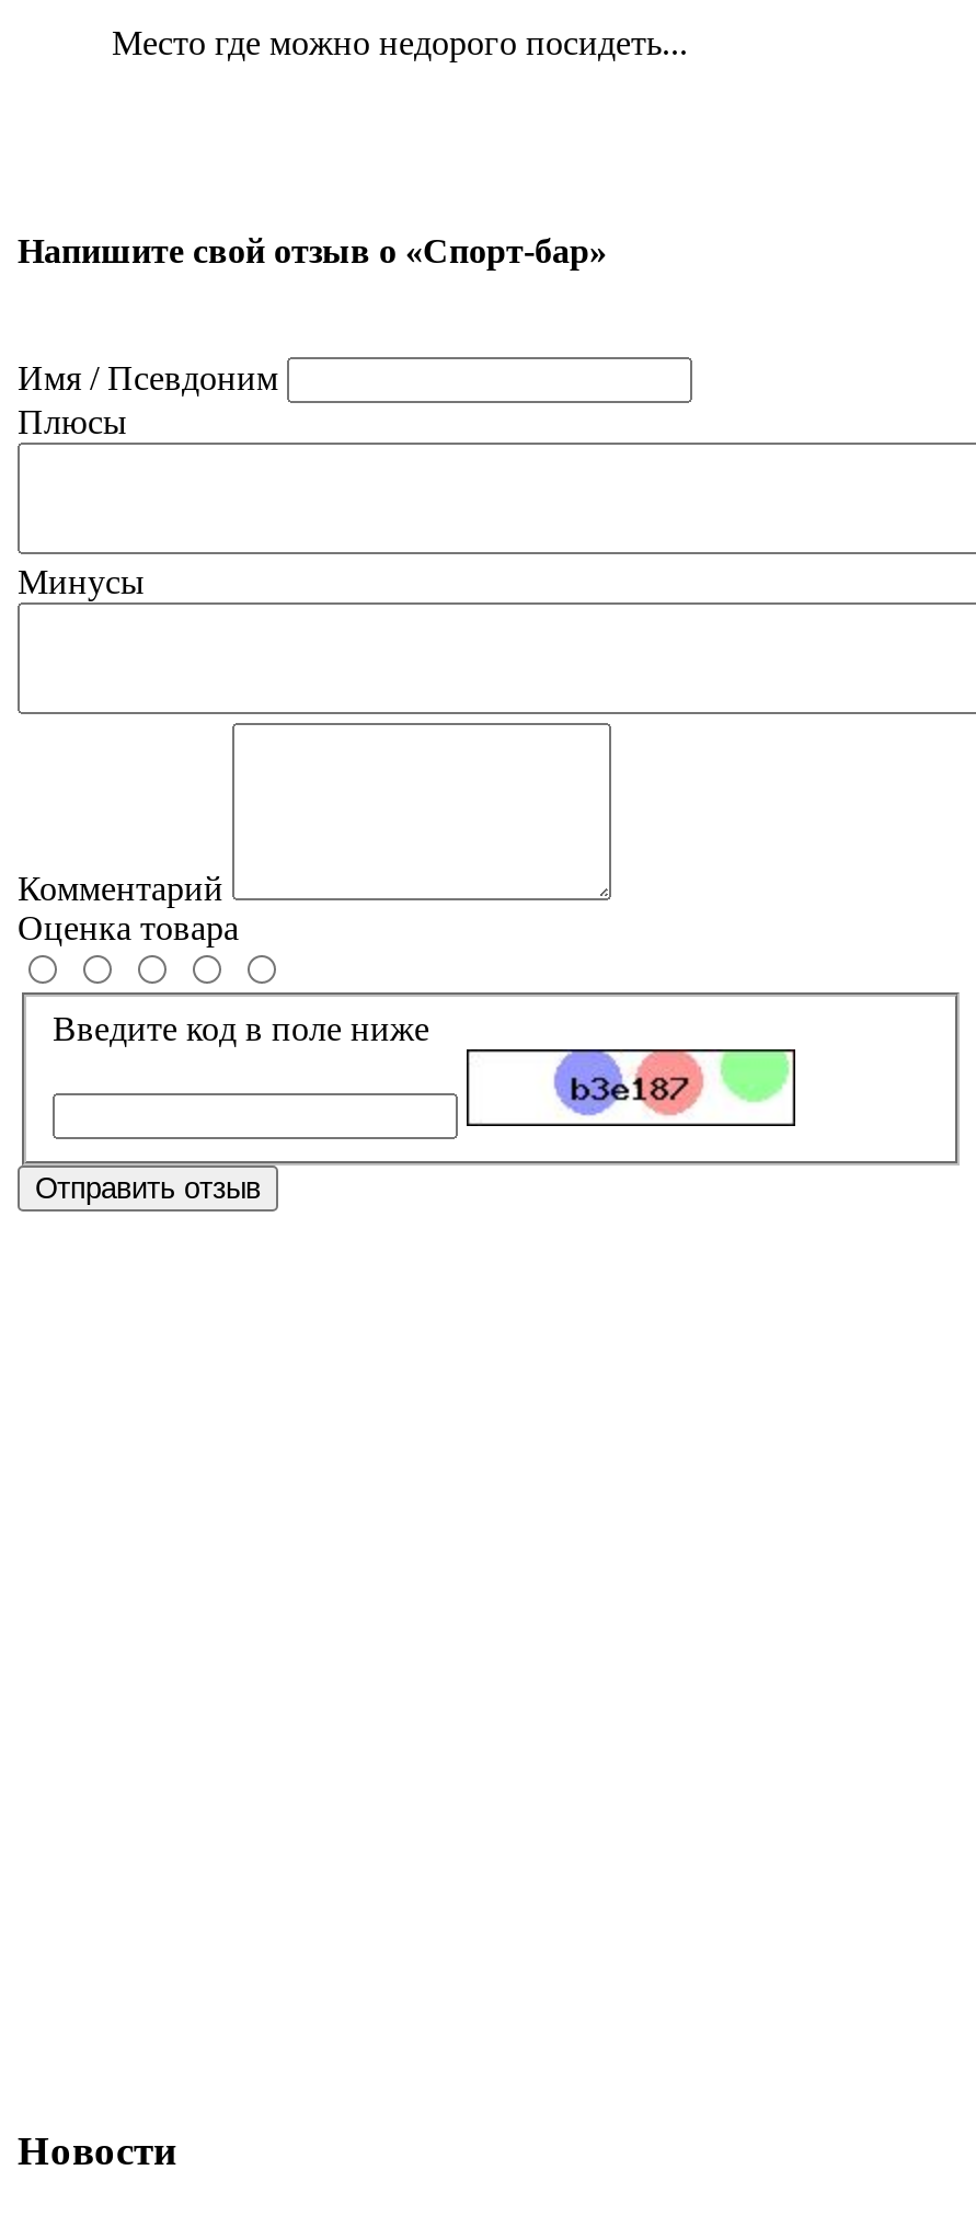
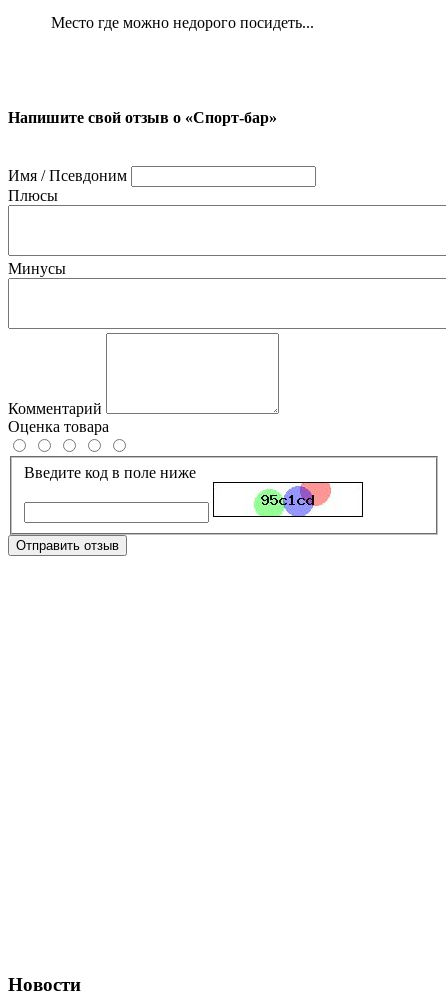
- [image]
+ [image]
